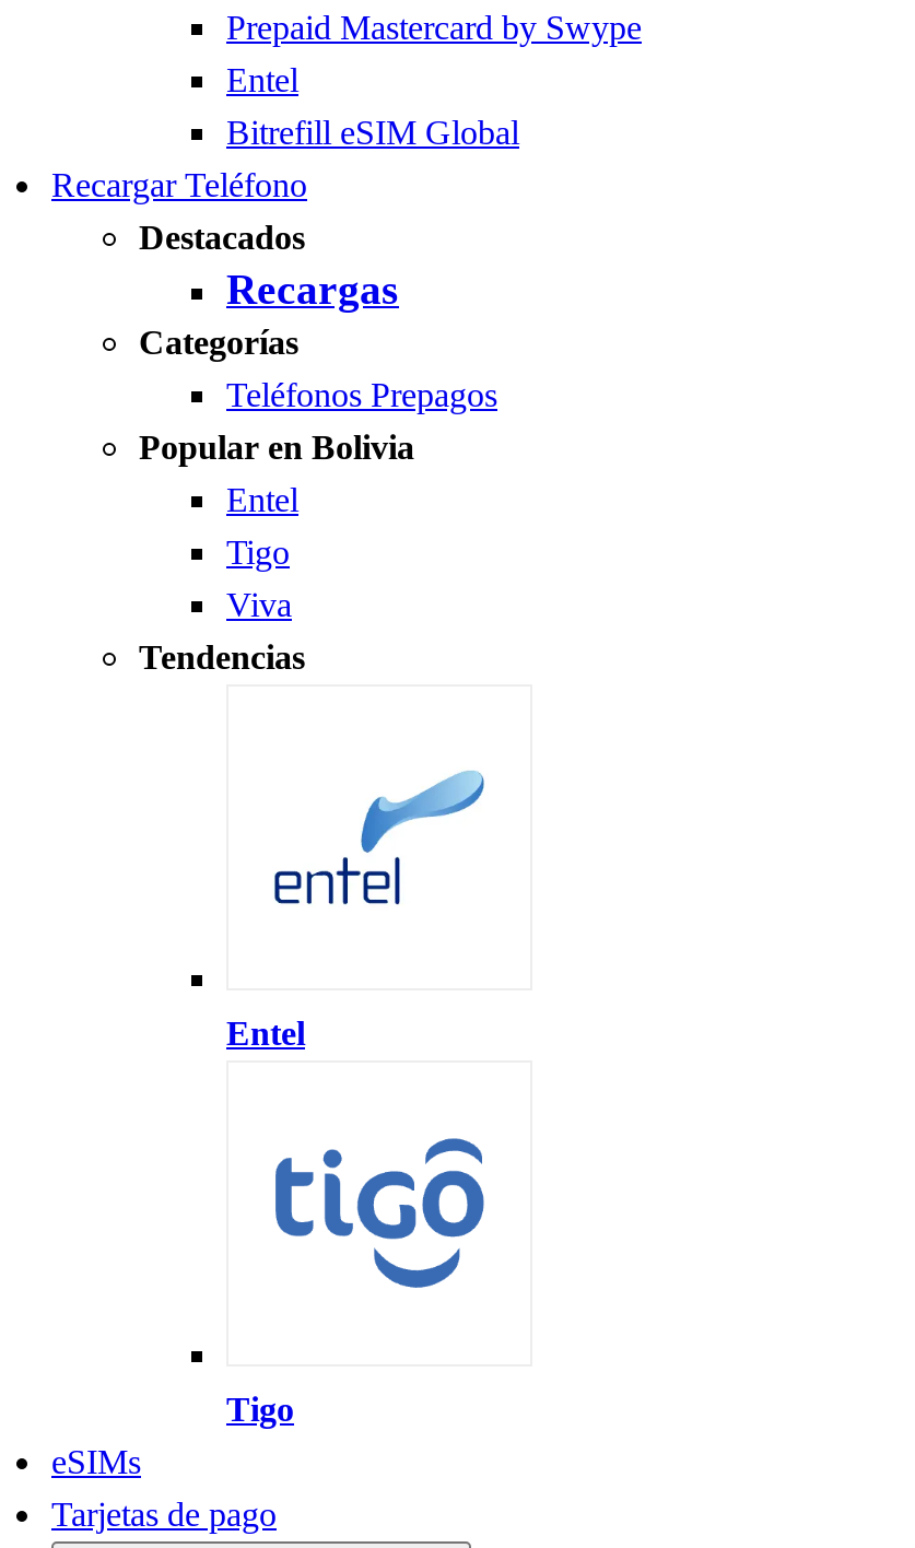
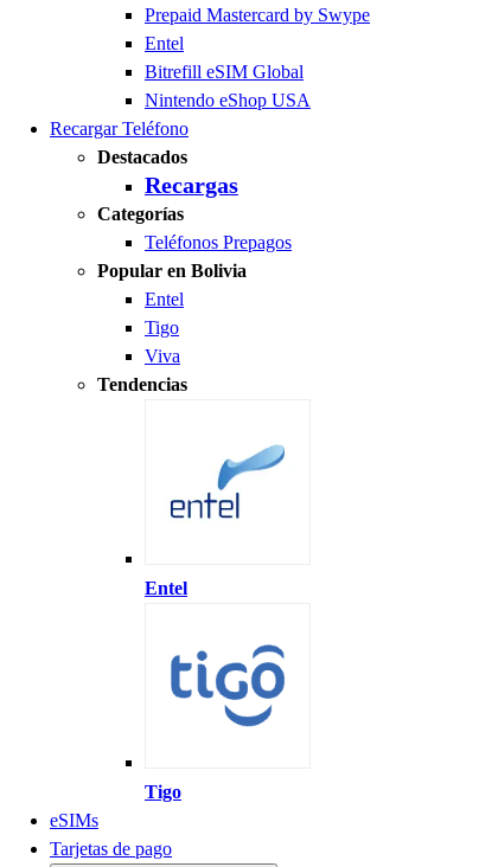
+ Nintendo eShop USA
